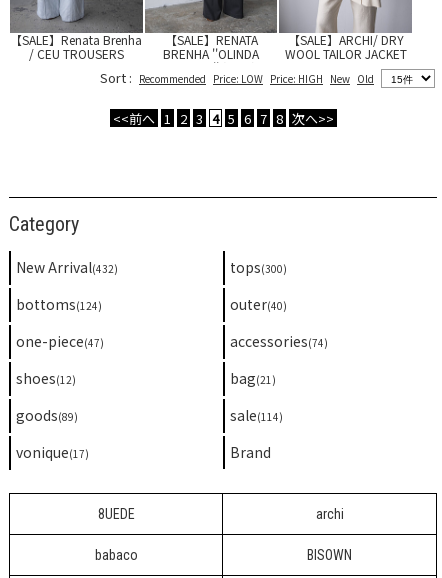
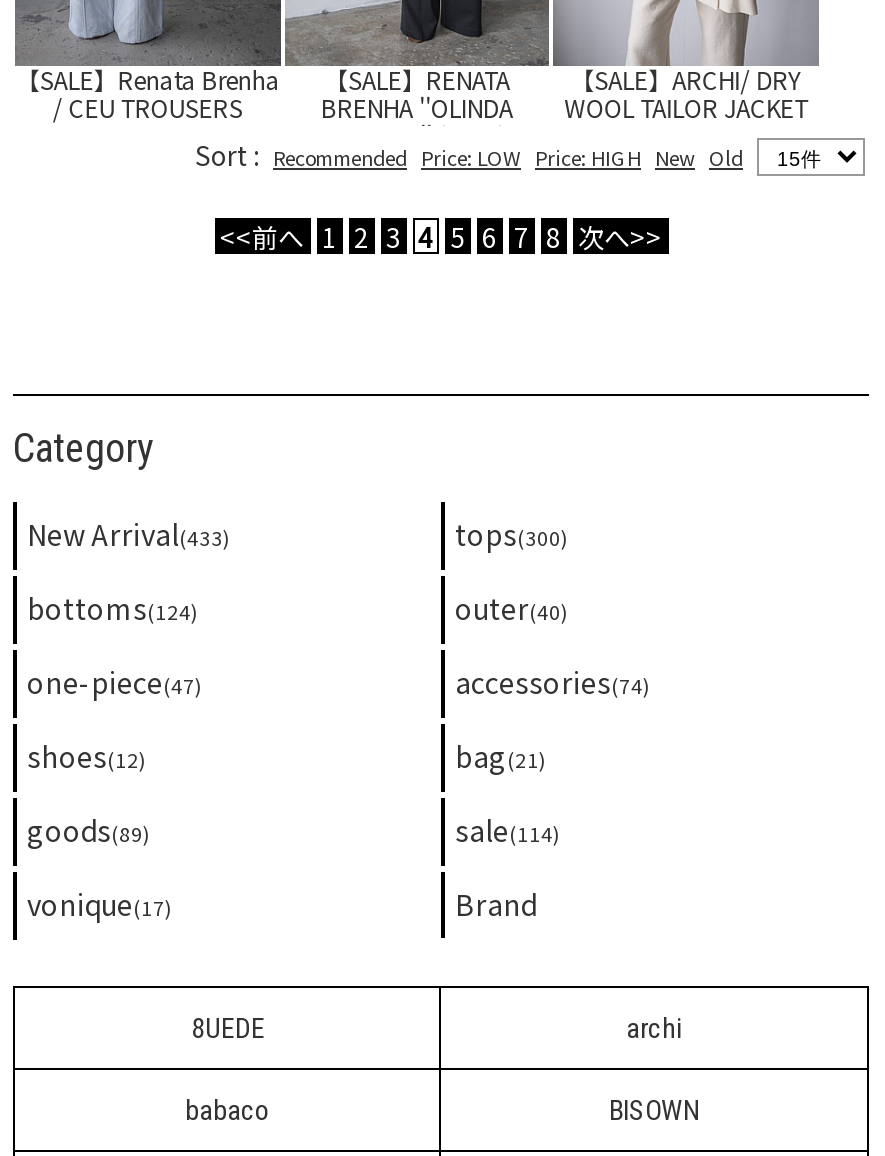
- New Arrival(432)
+ New Arrival(433)
